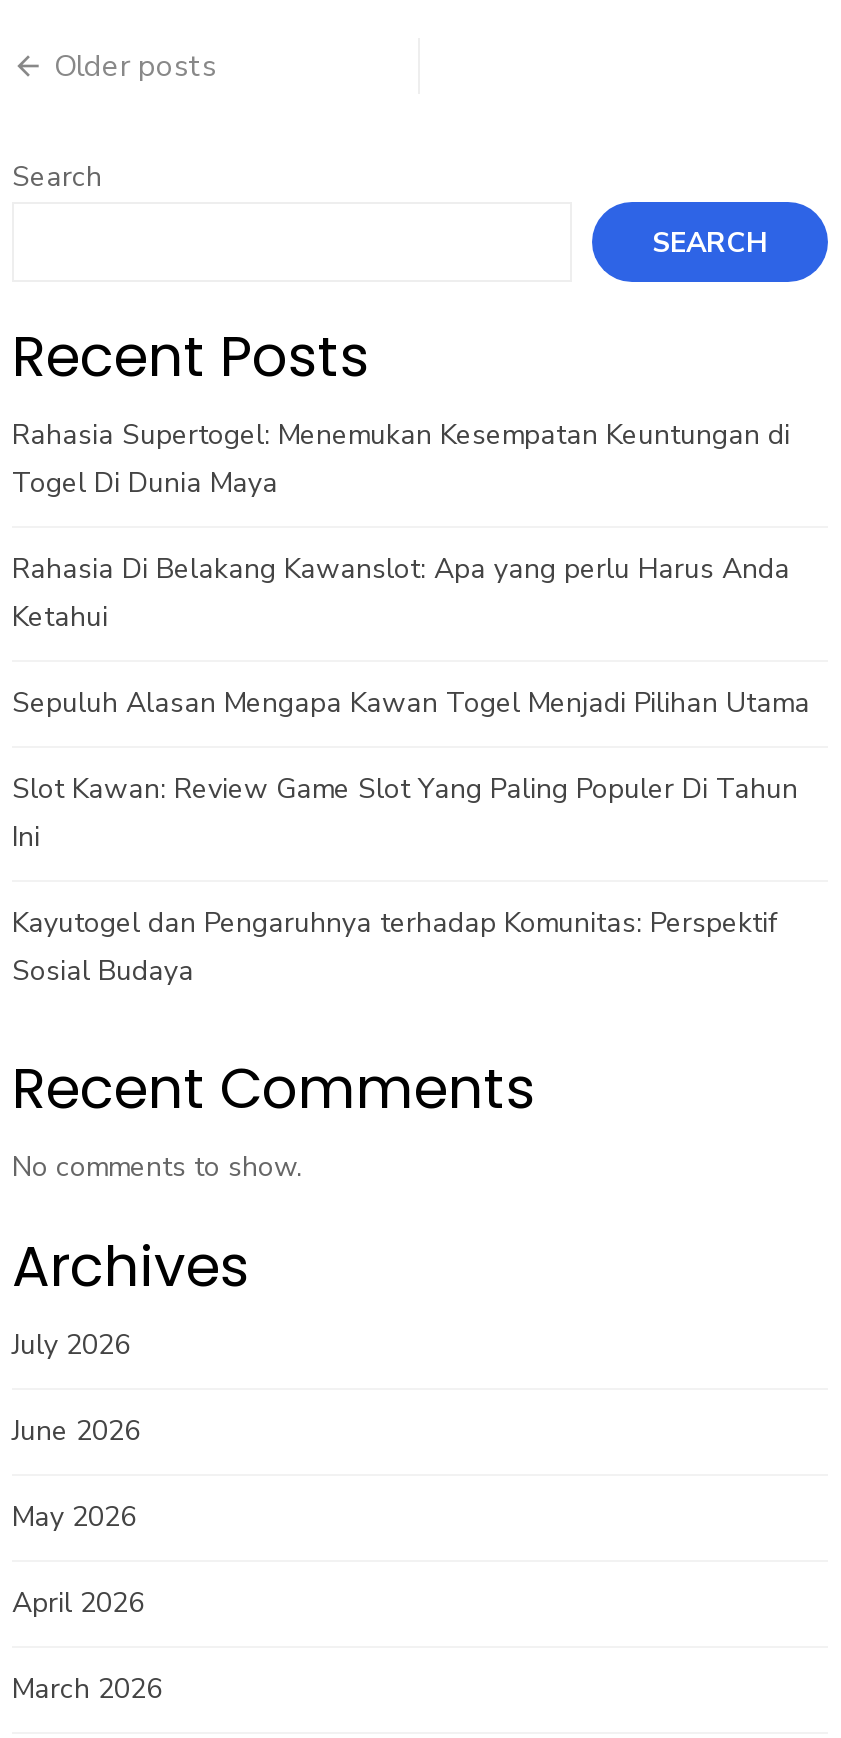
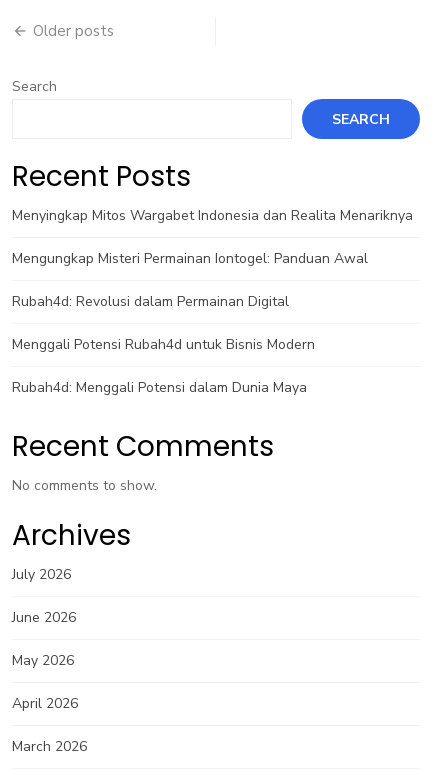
- Rahasia Supertogel: Menemukan Kesempatan Keuntungan di
- Togel Di Dunia Maya
+ Menyingkap Mitos Wargabet Indonesia dan Realita Menariknya

- Rahasia Di Belakang Kawanslot: Apa yang perlu Harus Anda
- Ketahui
+ Mengungkap Misteri Permainan Iontogel: Panduan Awal

- Sepuluh Alasan Mengapa Kawan Togel Menjadi Pilihan Utama
+ Rubah4d: Revolusi dalam Permainan Digital

- Slot Kawan: Review Game Slot Yang Paling Populer Di Tahun
- Ini
+ Menggali Potensi Rubah4d untuk Bisnis Modern

- Kayutogel dan Pengaruhnya terhadap Komunitas: Perspektif
- Sosial Budaya
+ Rubah4d: Menggali Potensi dalam Dunia Maya
